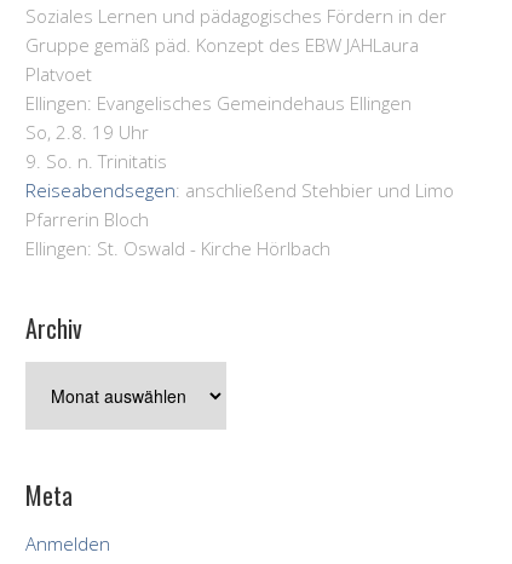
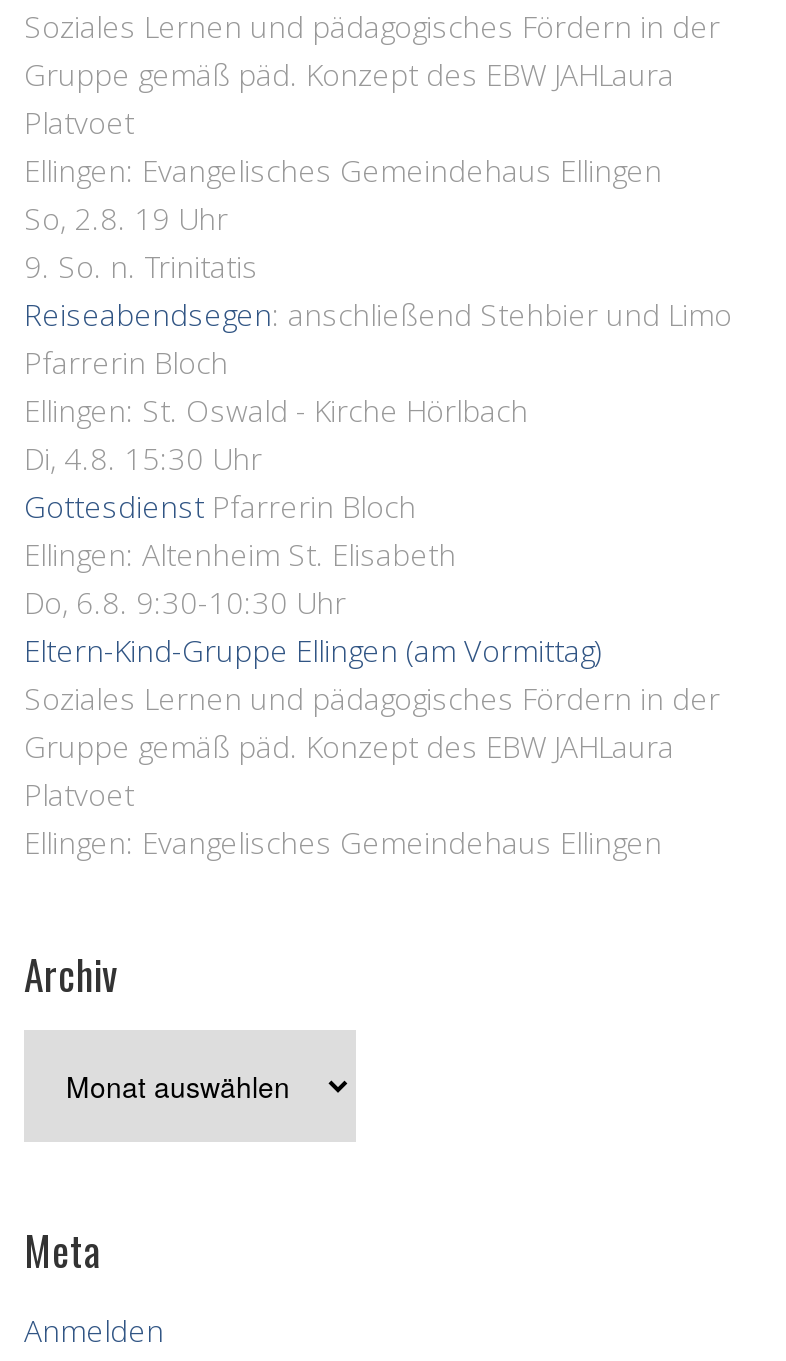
+ Di, 4.8. 15:30 Uhr
+ Gottesdienst Pfarrerin Bloch
+ Ellingen: Altenheim St. Elisabeth
+ Do, 6.8. 9:30-10:30 Uhr
+ Eltern-Kind-Gruppe Ellingen (am Vormittag)
+ Soziales Lernen und pädagogisches Fördern in der
+ Gruppe gemäß päd. Konzept des EBW JAH Laura
+ Platvoet
+ Ellingen: Evangelisches Gemeindehaus Ellingen
